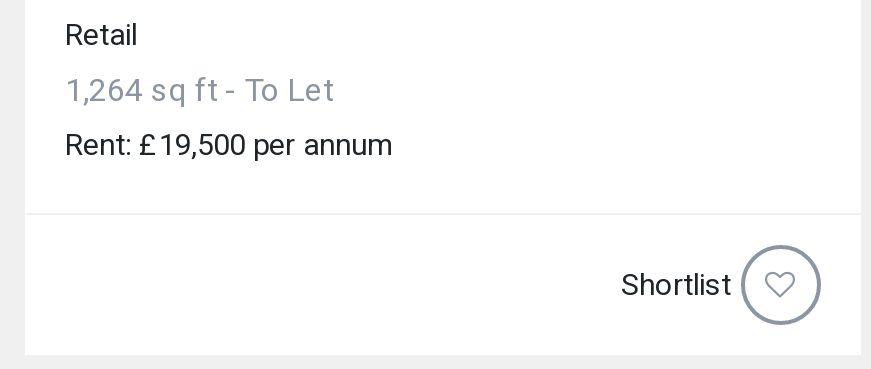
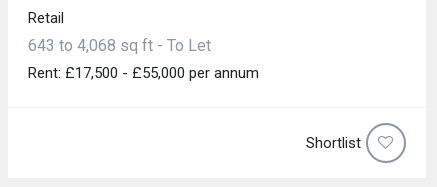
- 1,264 sq ft - To Let
+ 643 to 4,068 sq ft - To Let

- Rent: £19,500 per annum
+ Rent: £17,500 - £55,000 per annum
